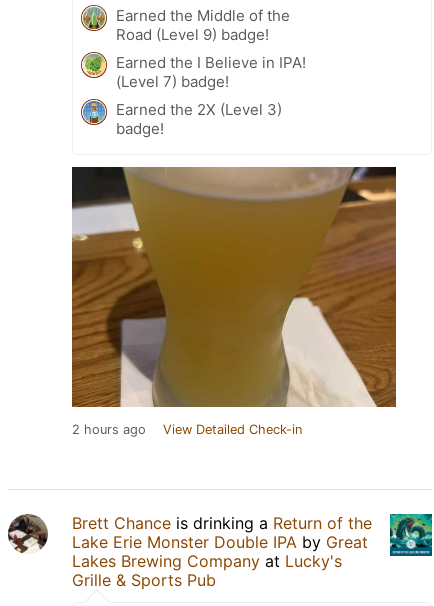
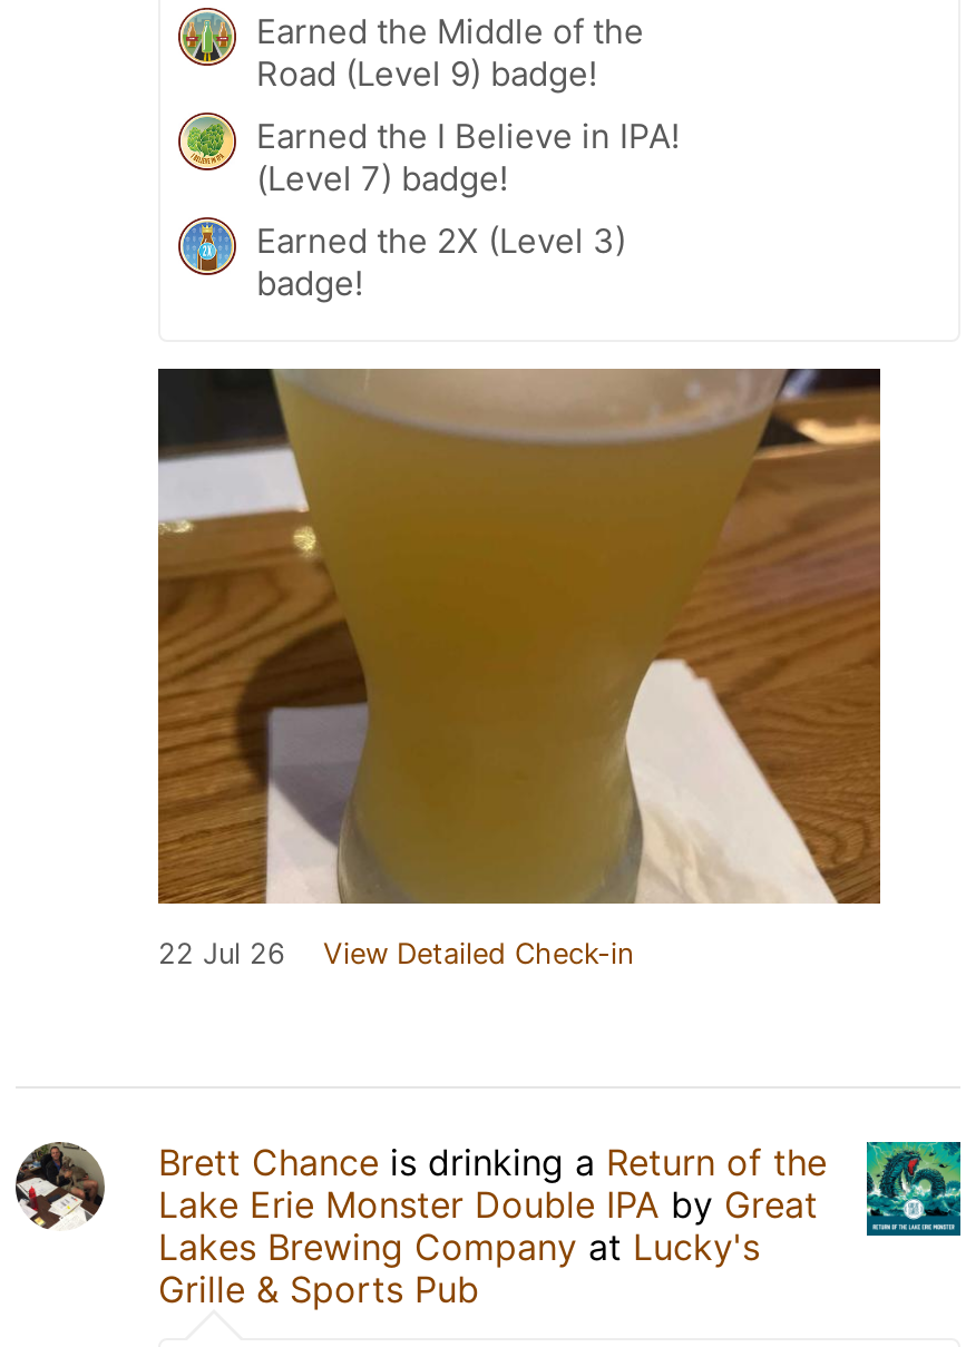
- 2 hours ago View Detailed Check-in
+ 22 Jul 26 View Detailed Check-in
